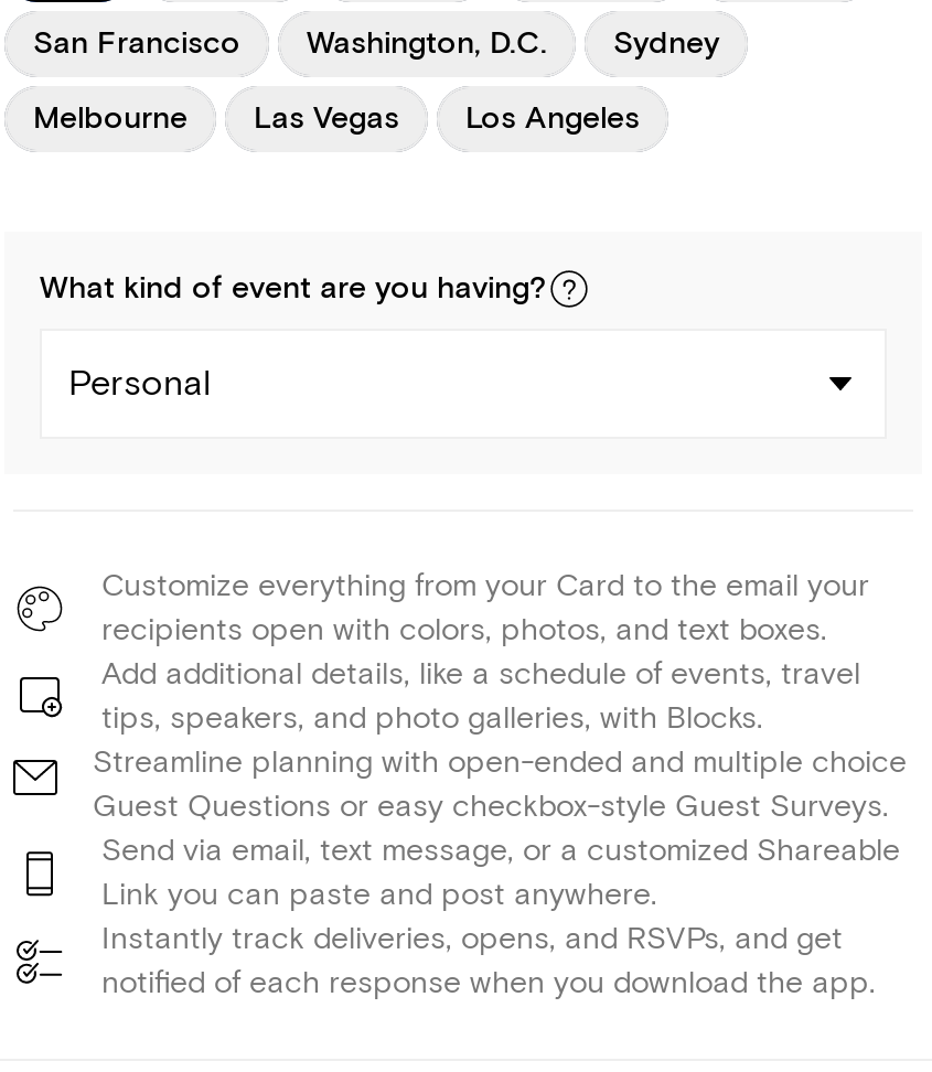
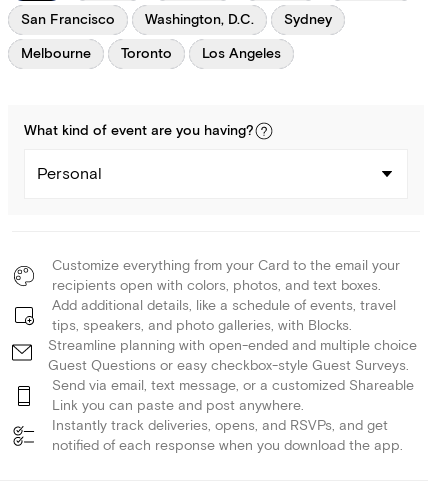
- Las Vegas
+ Toronto
